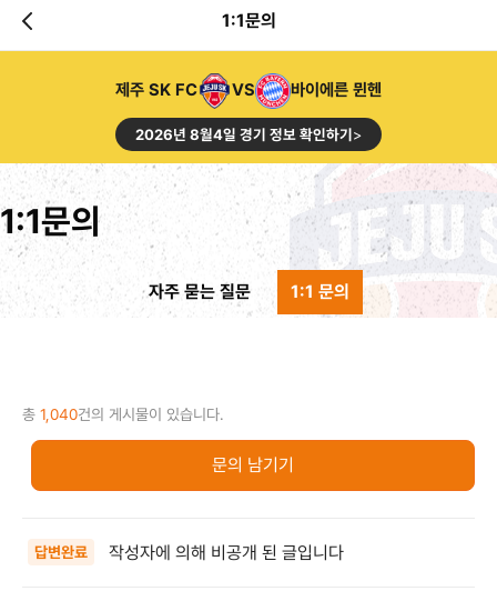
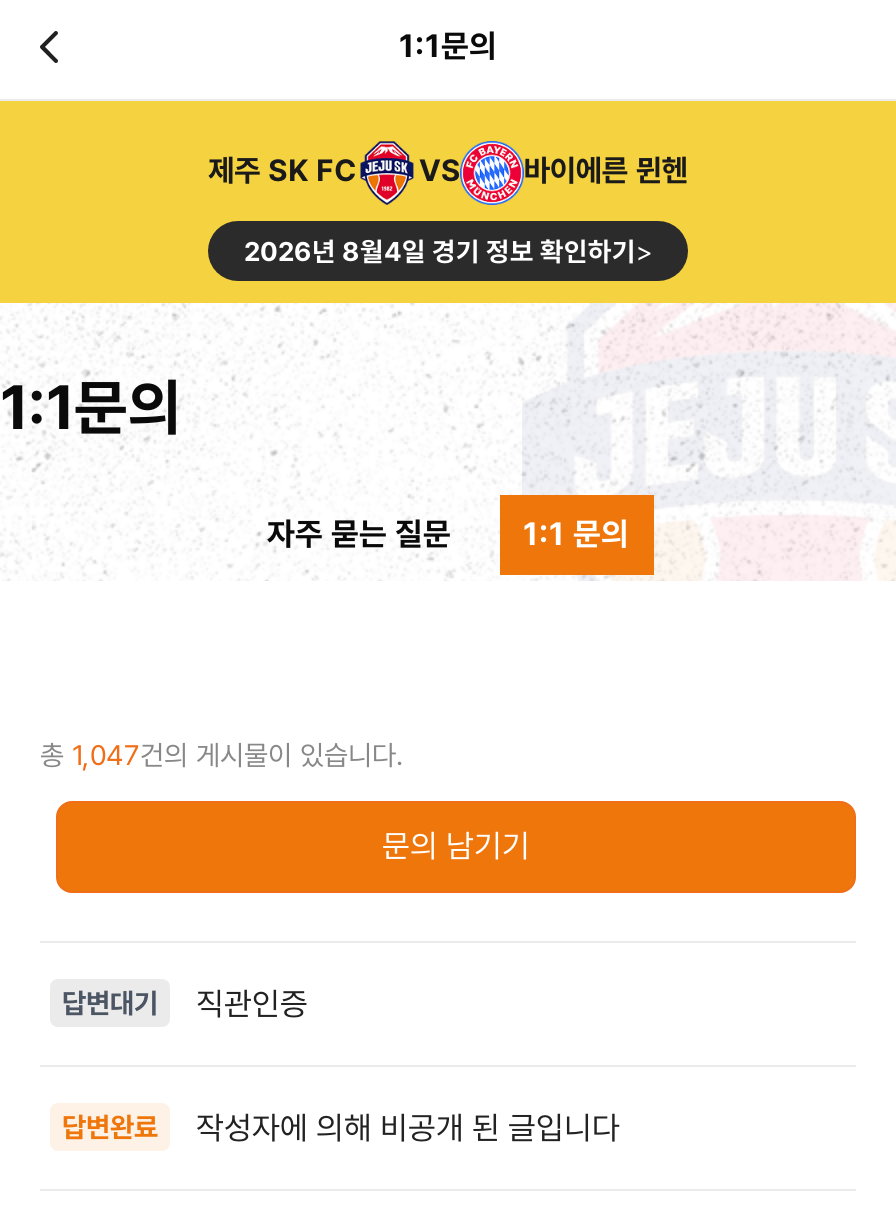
- 총 1,040건의 게시물이 있습니다.
+ 총 1,047건의 게시물이 있습니다.

+ 답변대기
+ 직관인증
